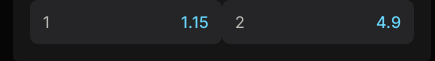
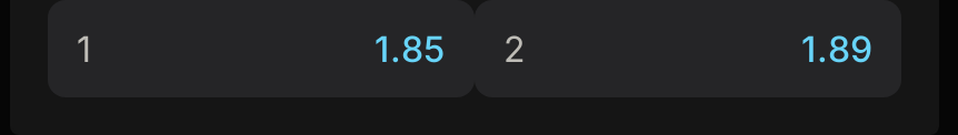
- 1.15 2
+ 1.85 2

- 4.9
+ 1.89
